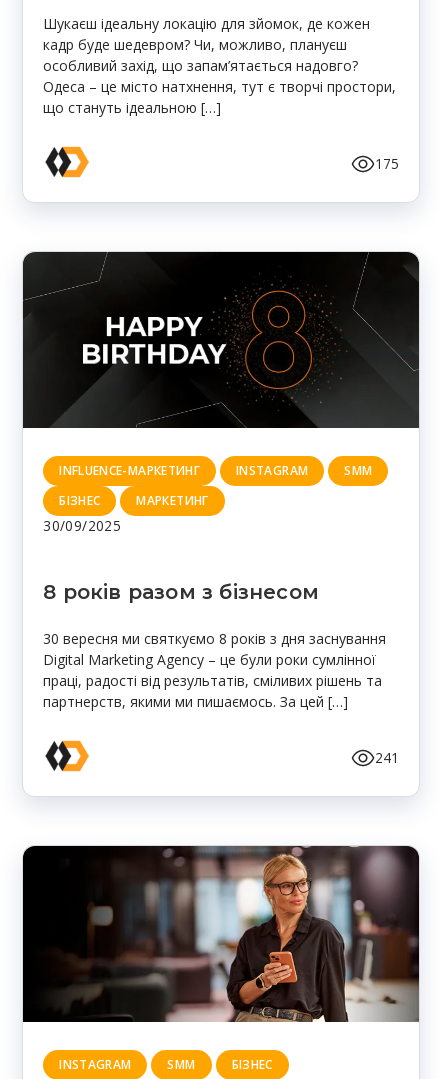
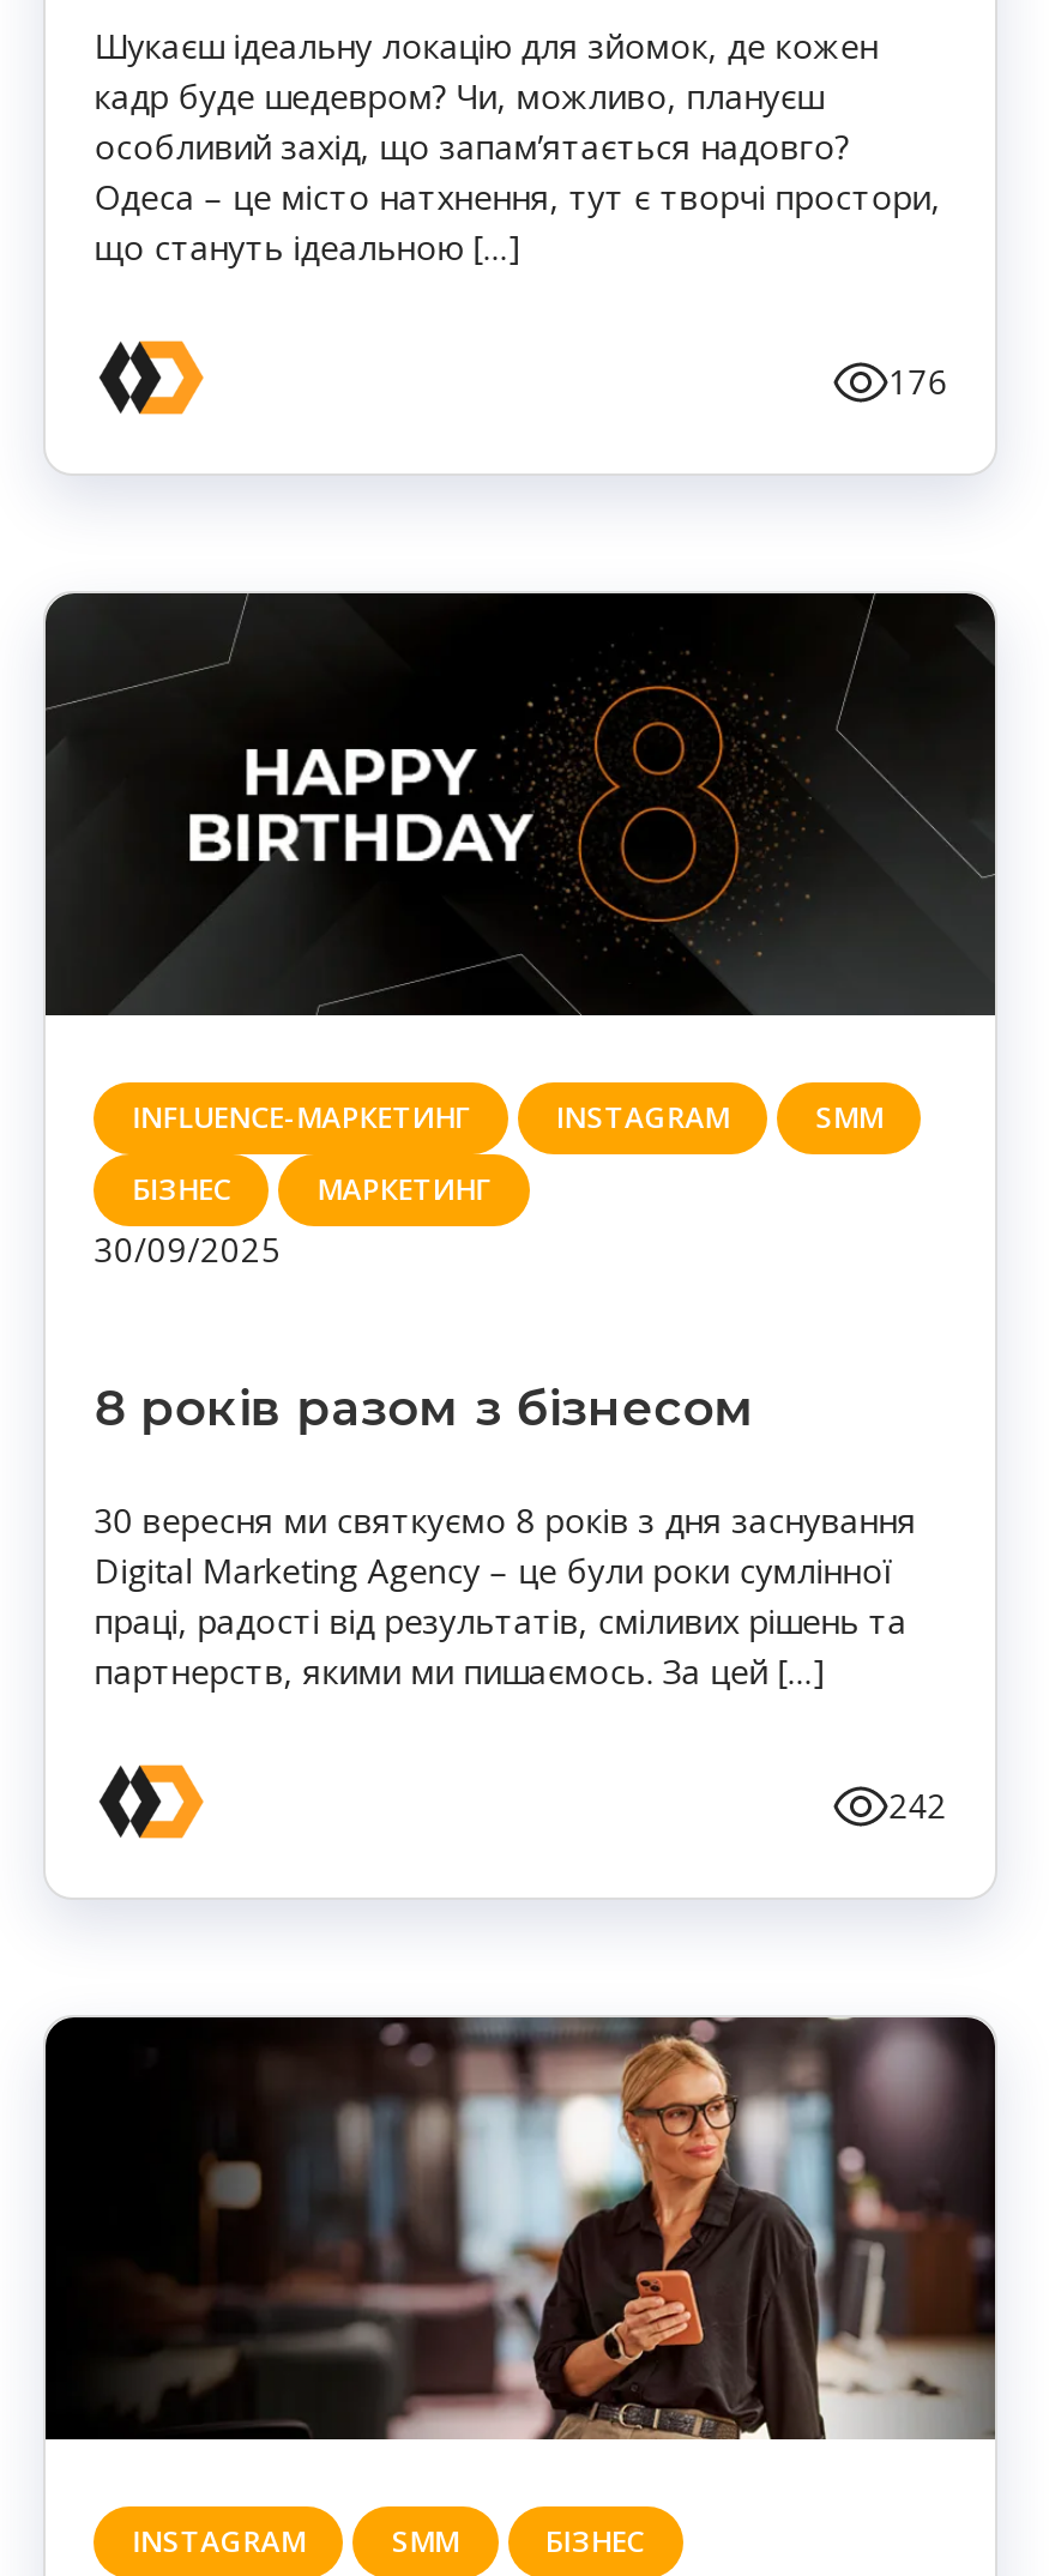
- 175
+ 176

- 241
+ 242
